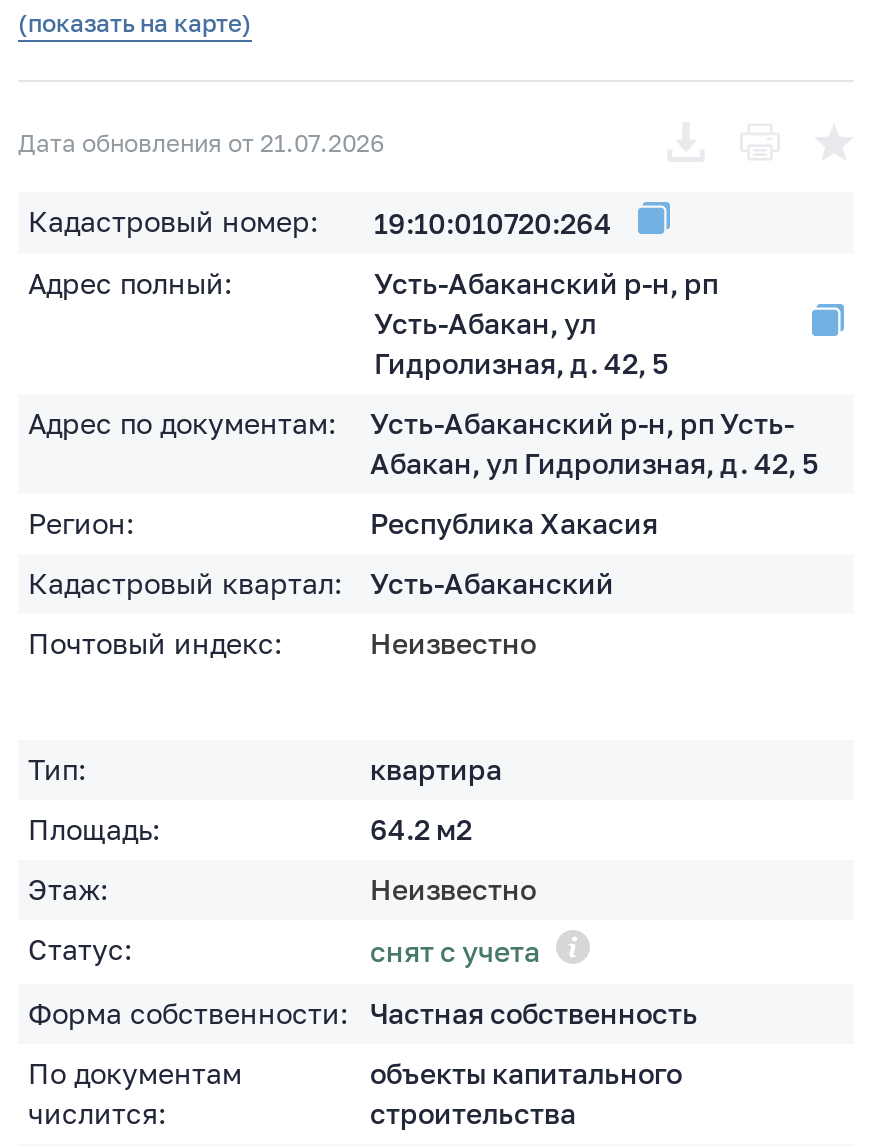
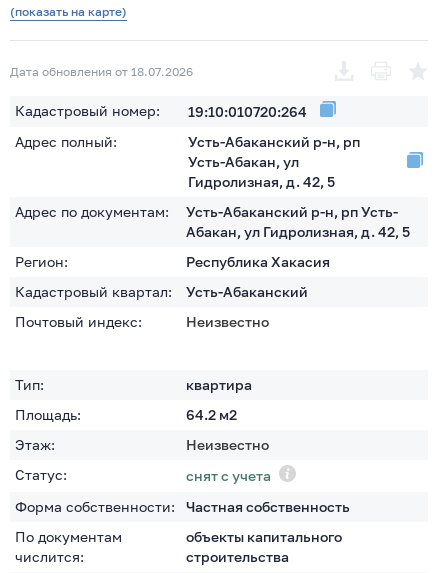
- Дата обновления от 21.07.2026
+ Дата обновления от 18.07.2026
